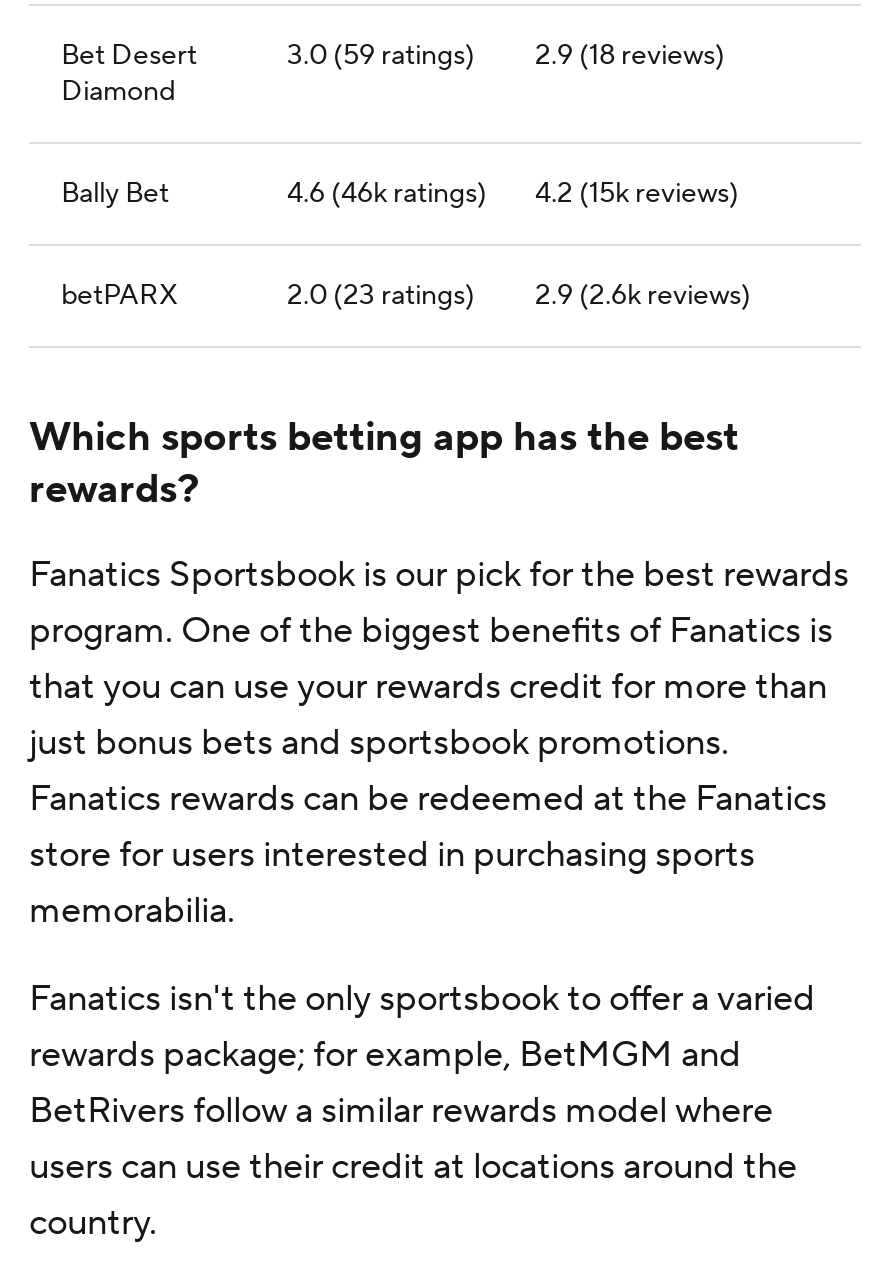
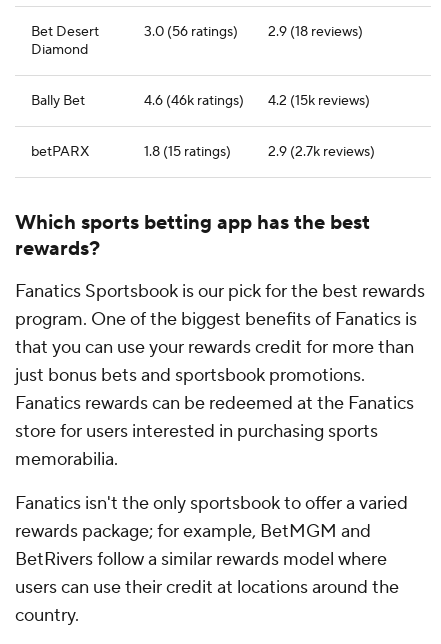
- 3.0 (59 ratings) 2.9 (18 reviews)
+ 3.0 (56 ratings) 2.9 (18 reviews)

- 2.0 (23 ratings)
+ 1.8 (15 ratings)

- 2.9 (2.6k reviews)
+ 2.9 (2.7k reviews)
